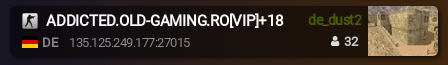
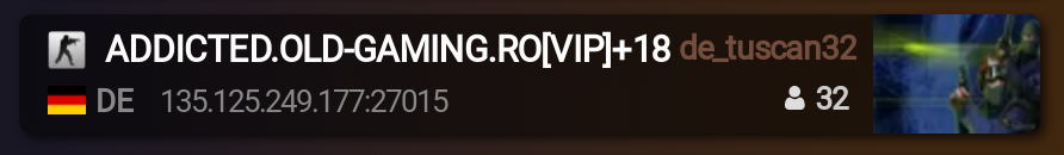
- [image]
- ADDICTED.OLD-GAMING.RO[VIP]+18 de_dust2
+ [image]
+ ADDICTED.OLD-GAMING.RO[VIP]+18 de_tuscan32
